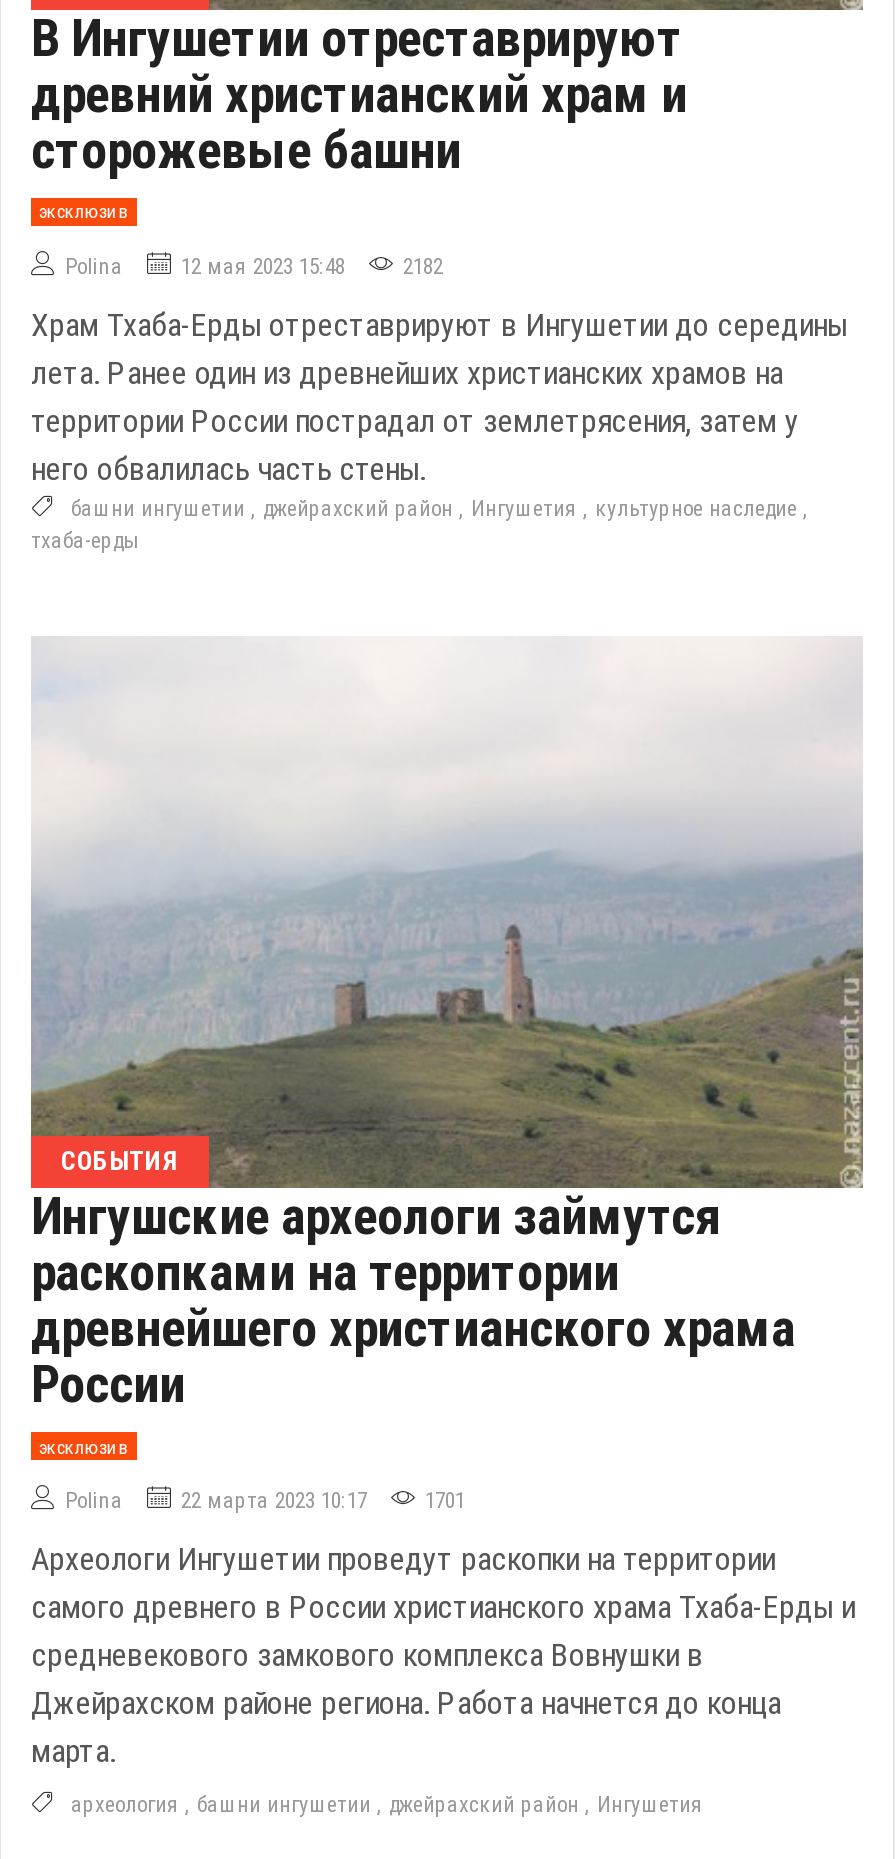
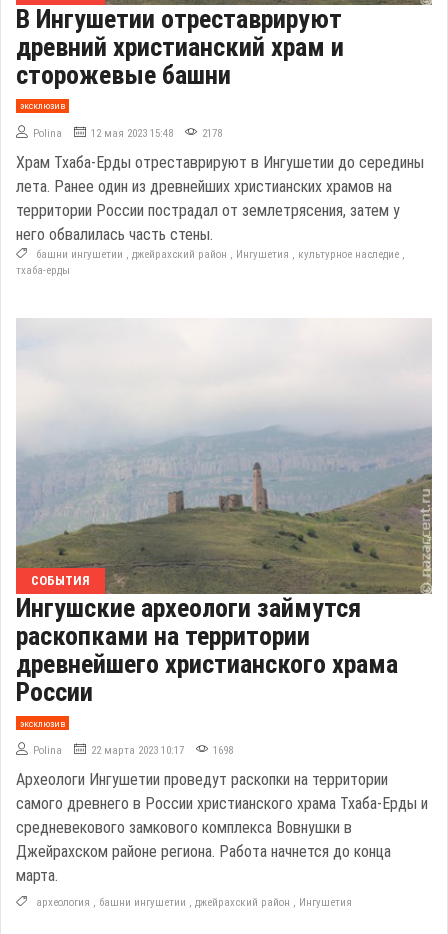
- 2182
+ 2178

- 1701
+ 1698
